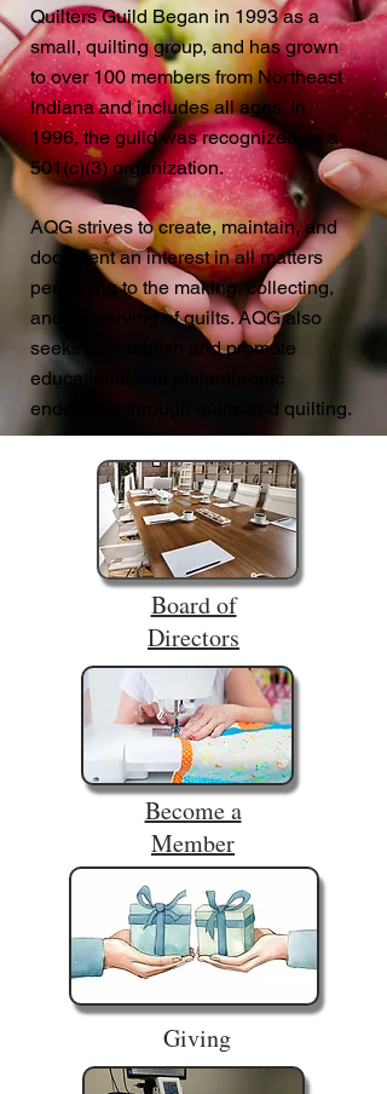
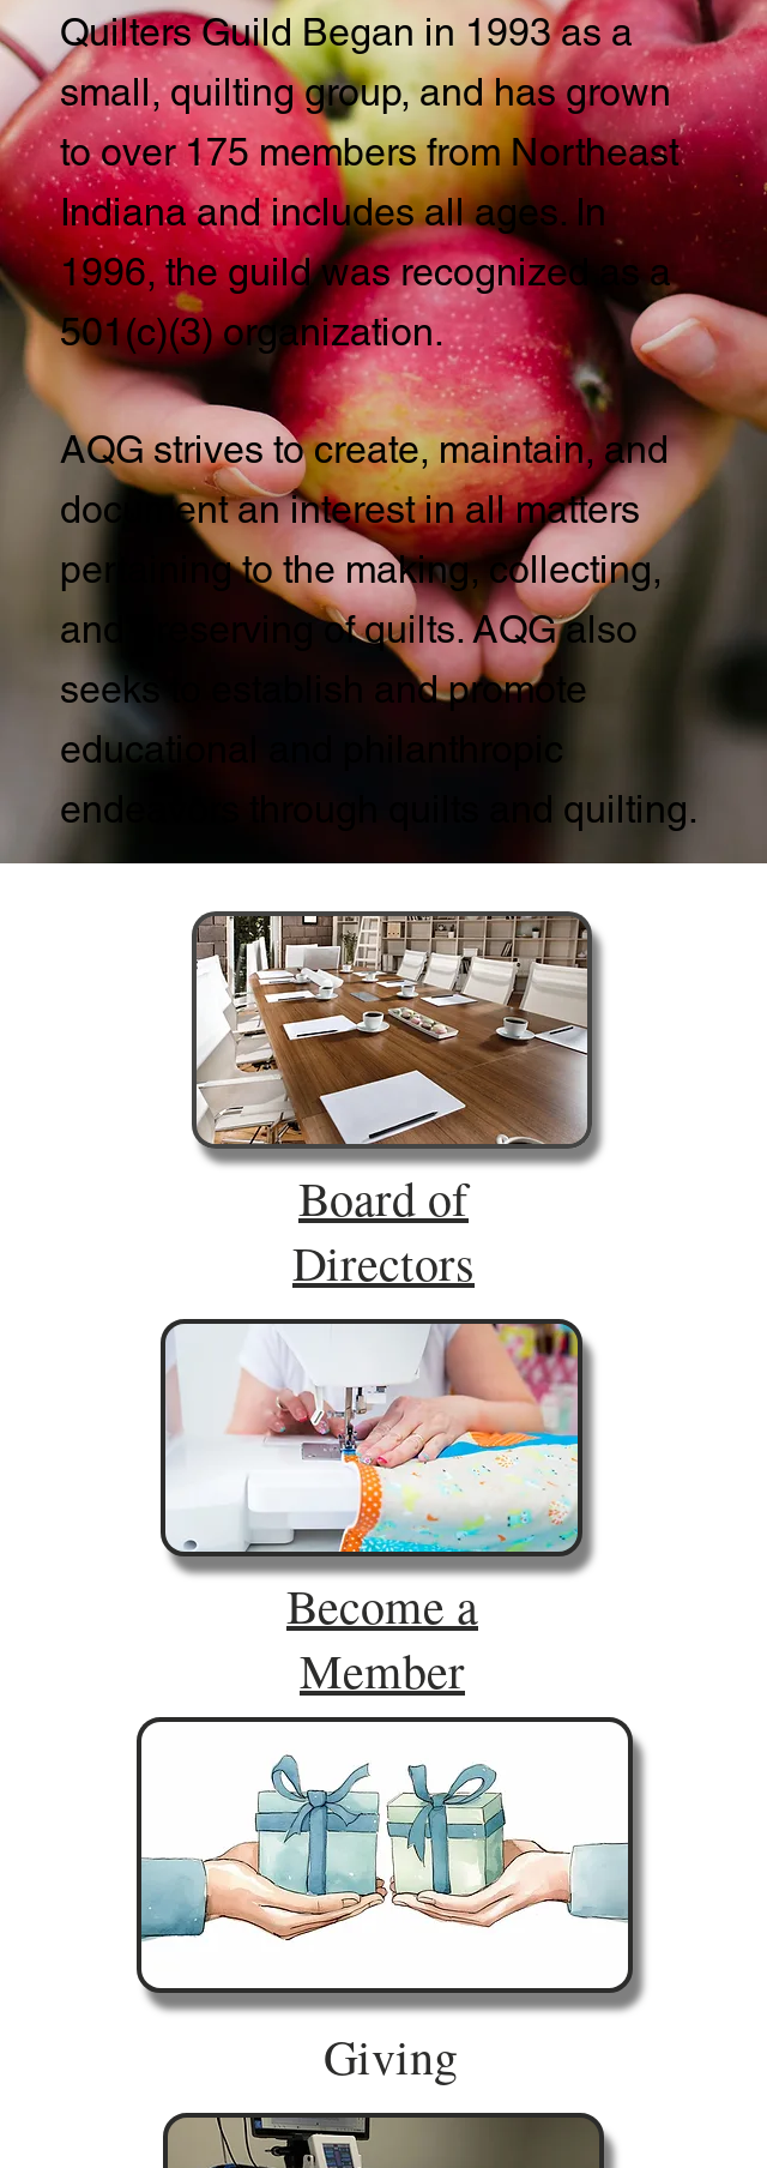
- to over 100 members from Northeast
+ to over 175 members from Northeast
